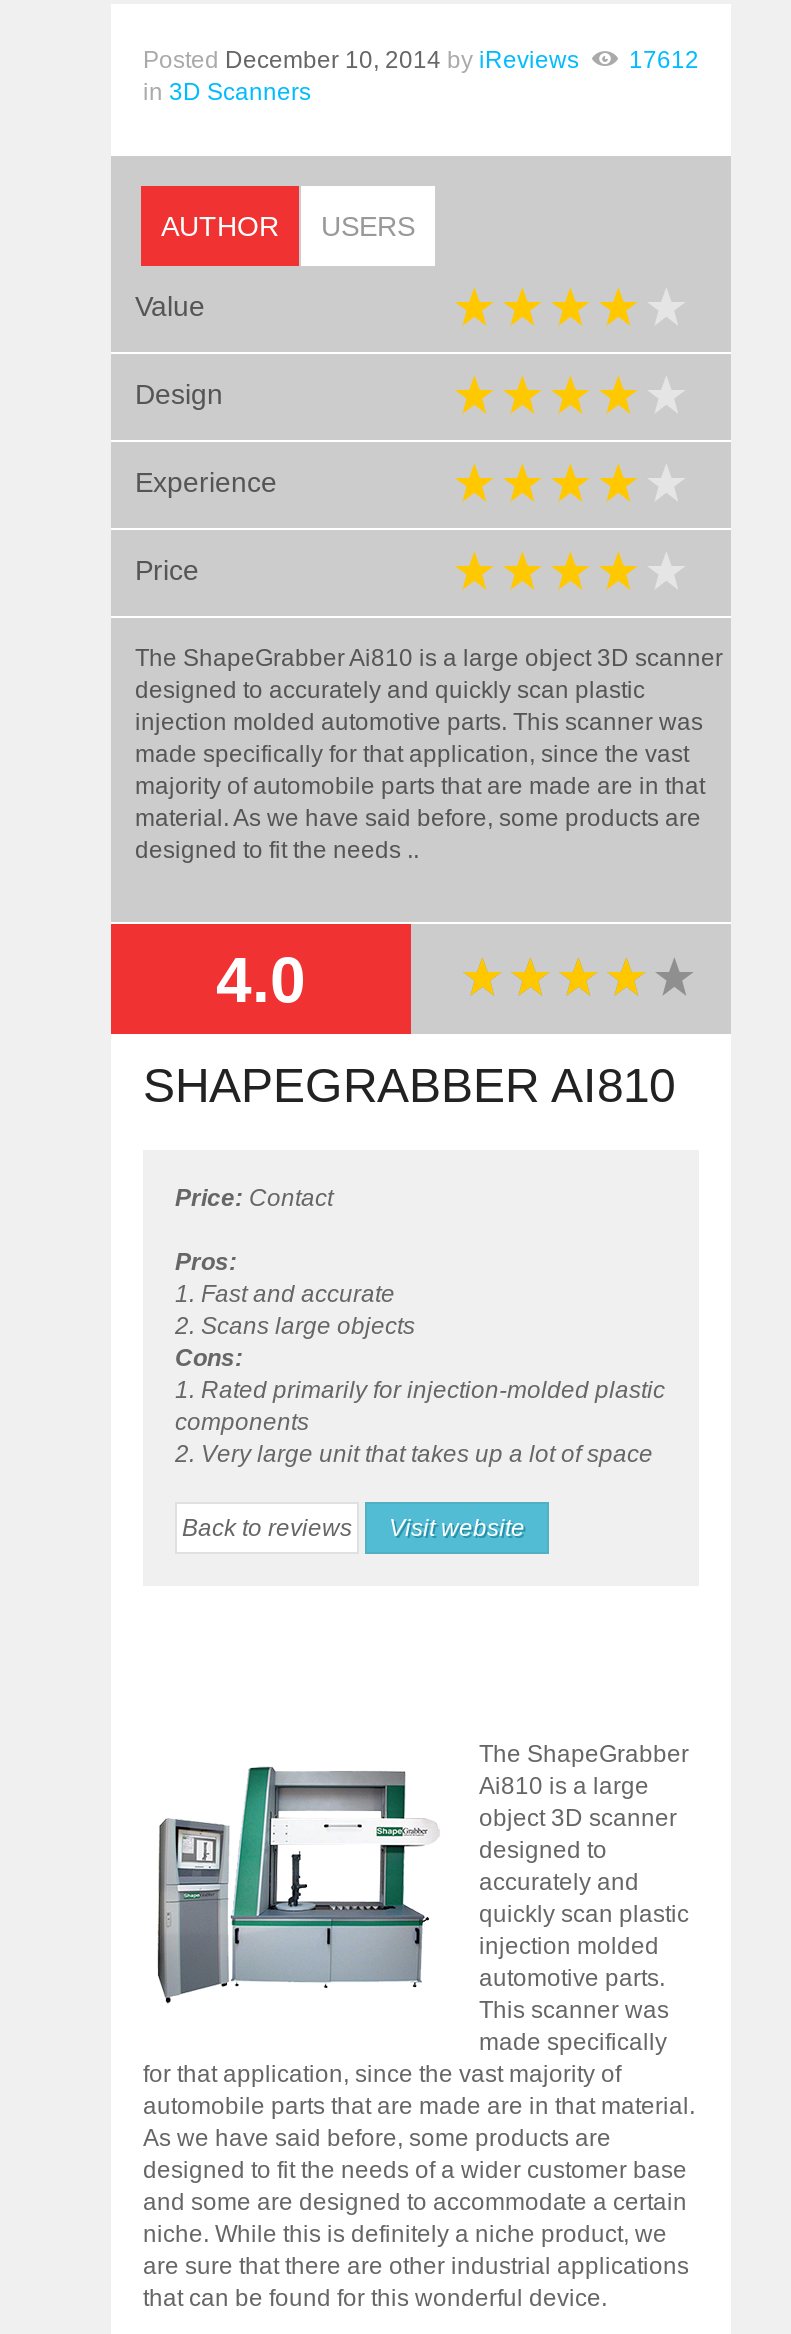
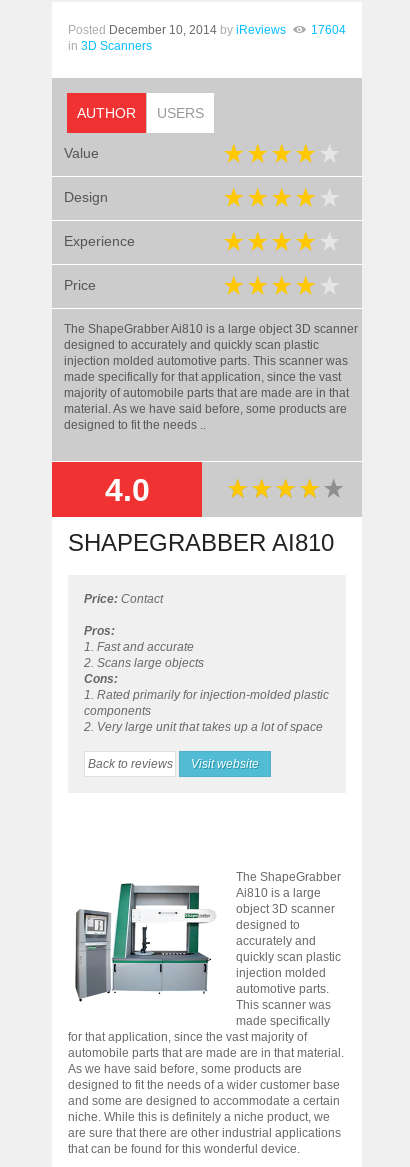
- Posted December 10, 2014 by iReviews 17612
+ Posted December 10, 2014 by iReviews 17604
